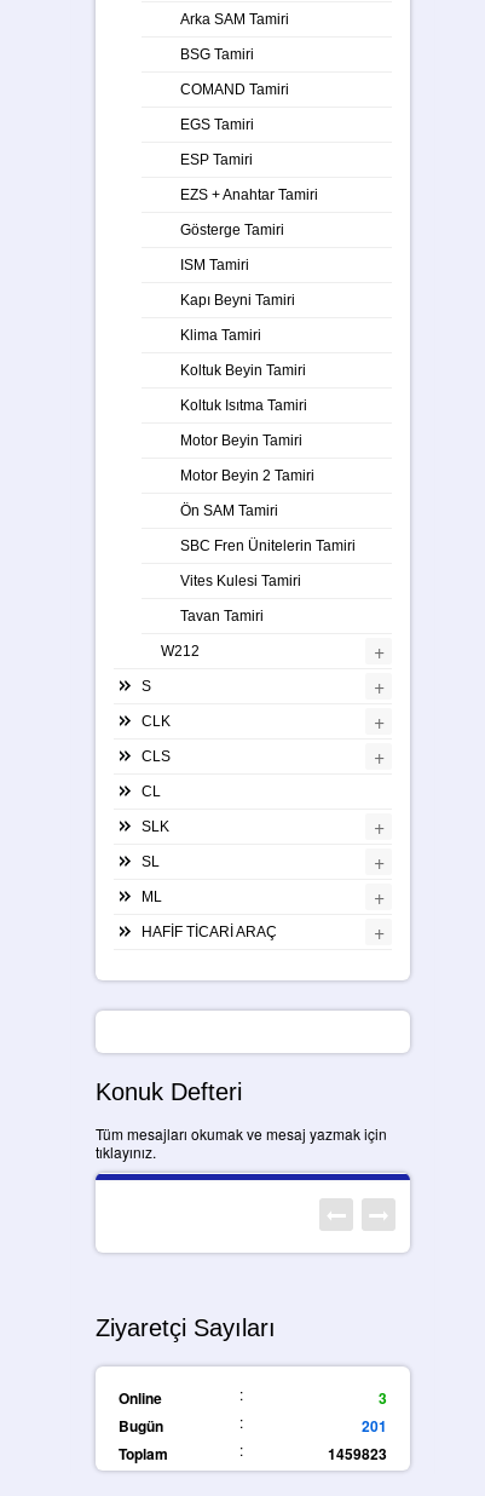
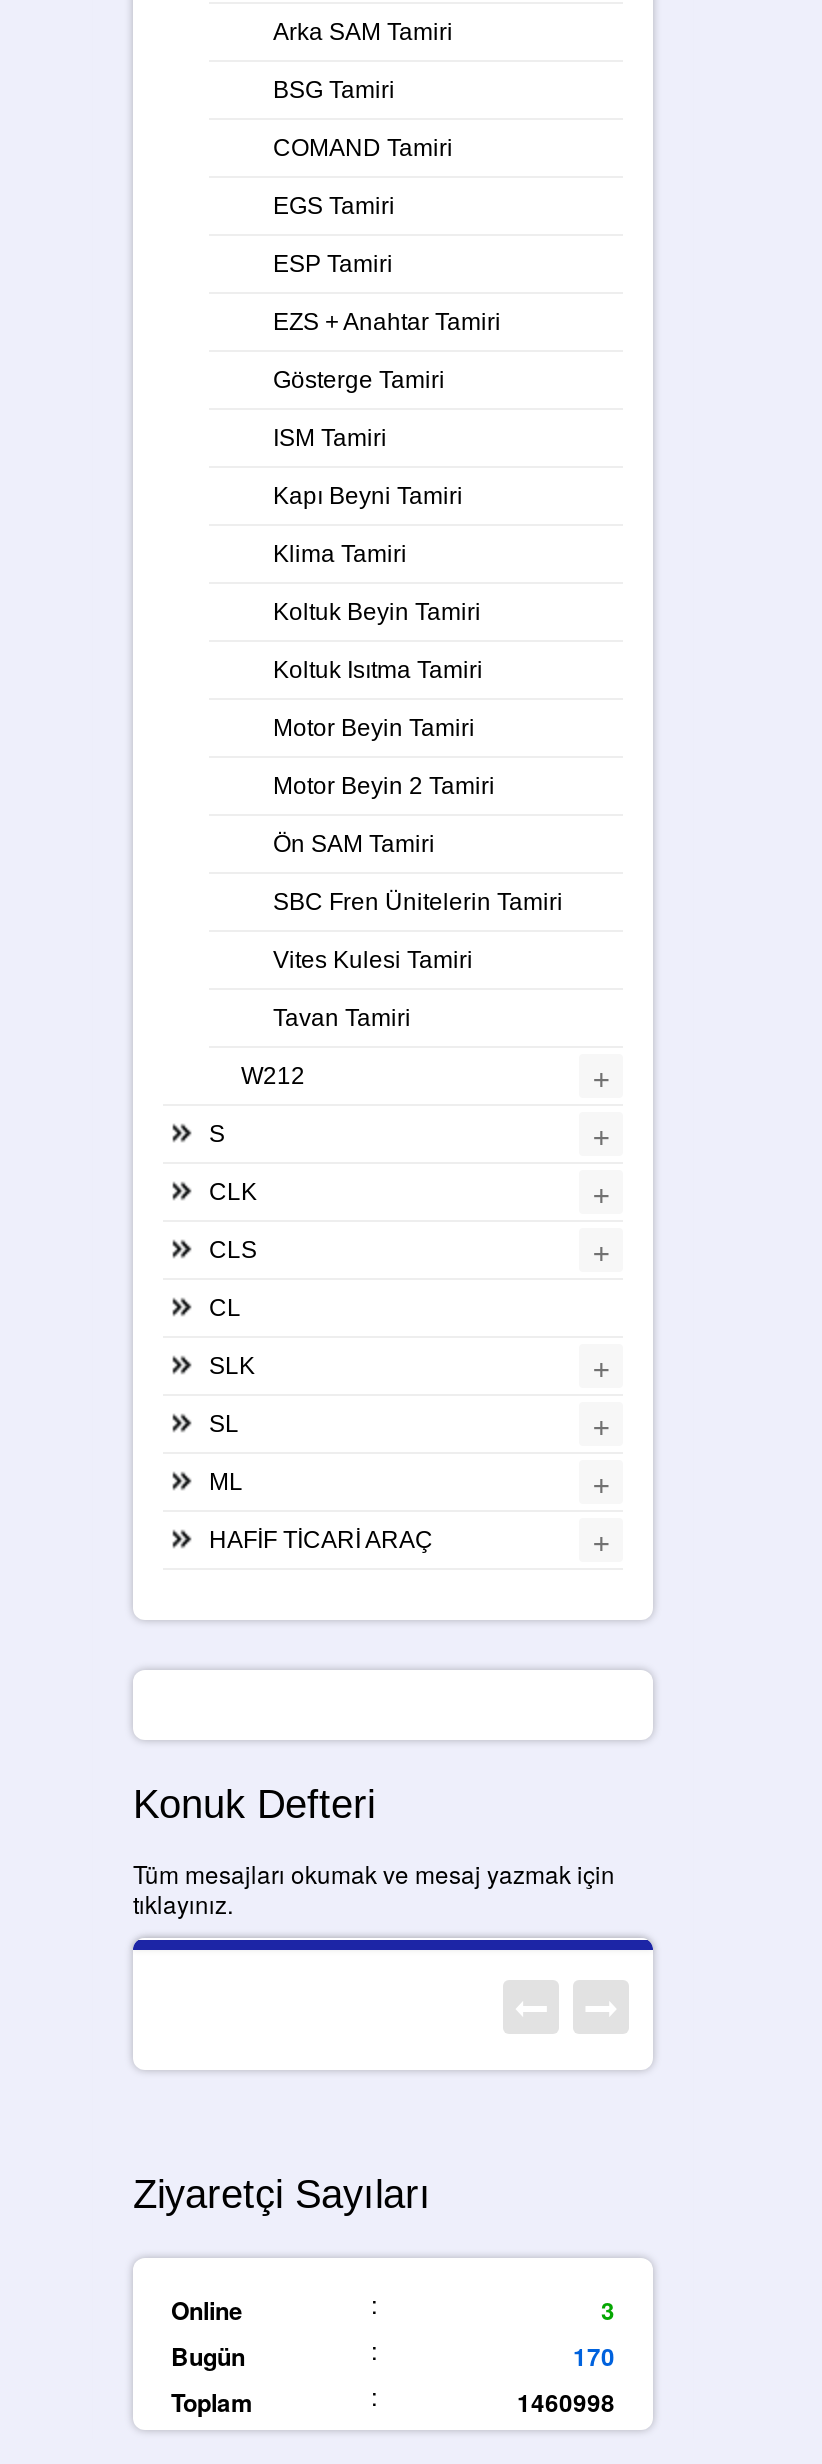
- 201
+ 170

- 1459823
+ 1460998
